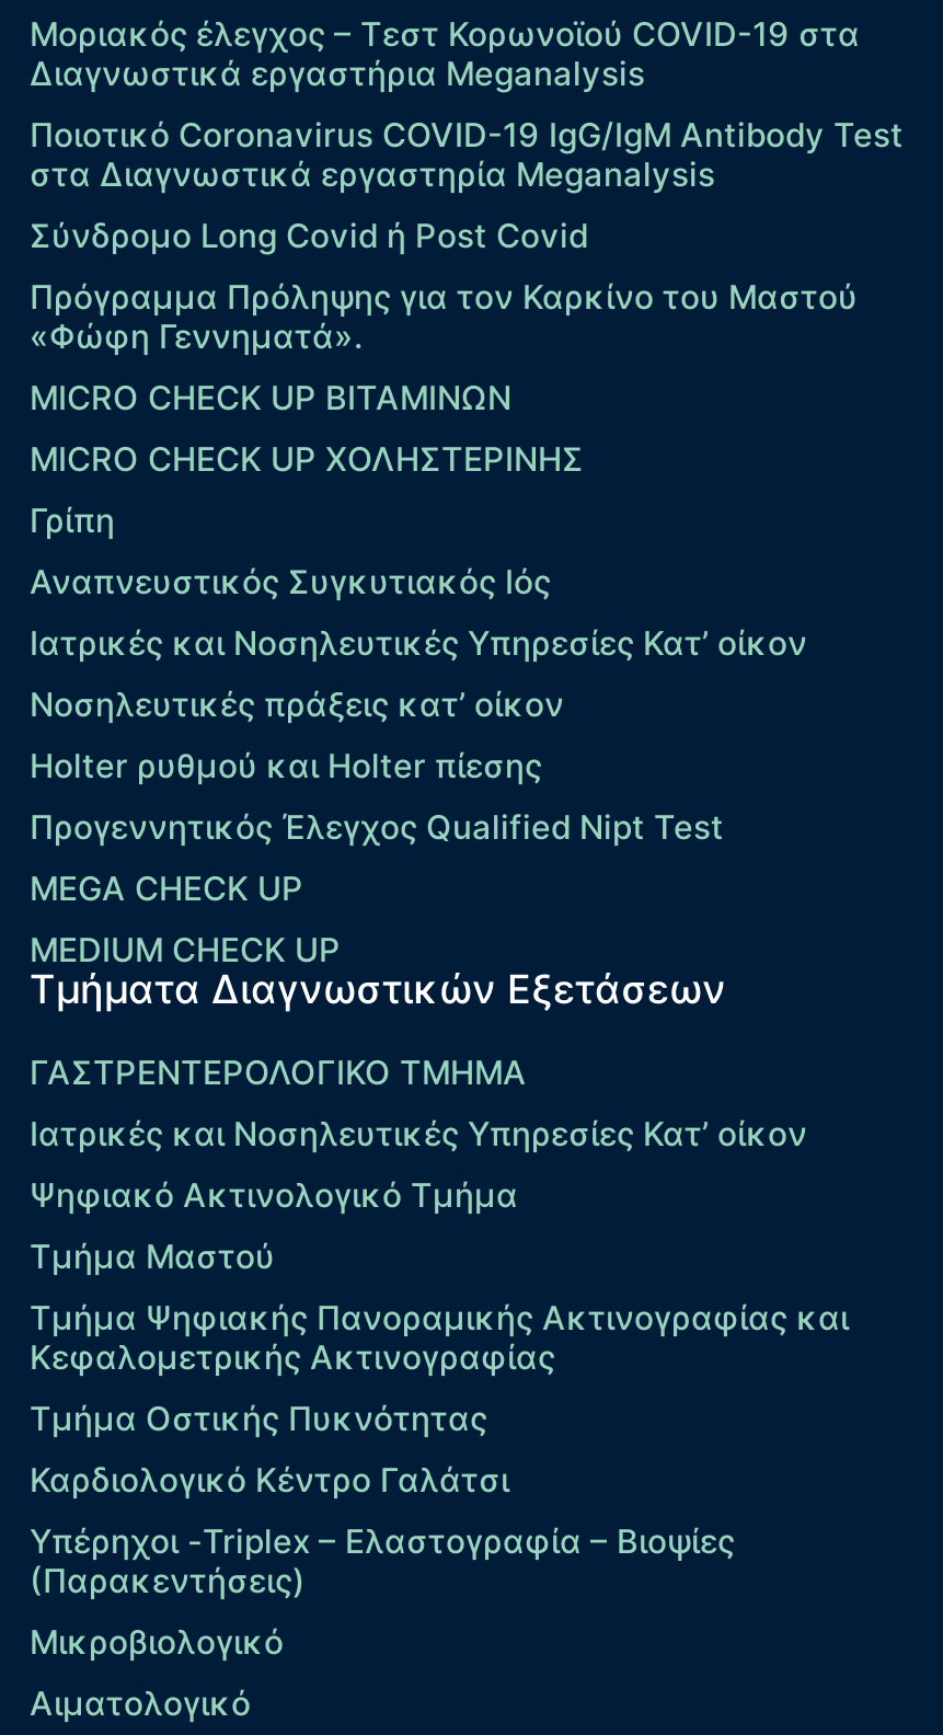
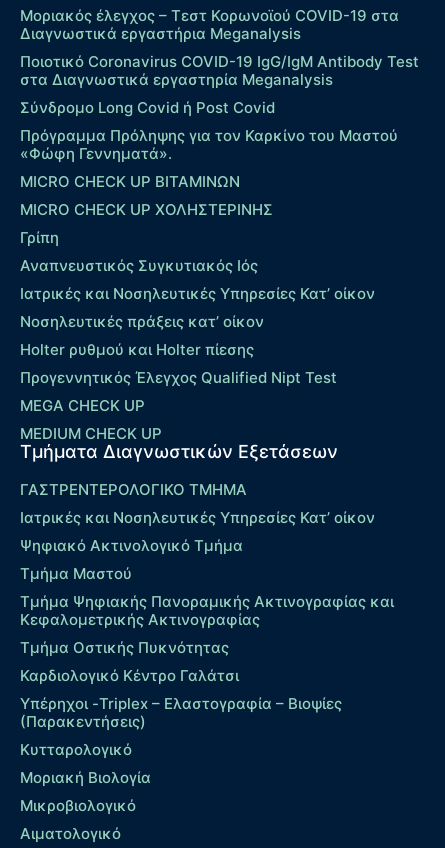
+ Κυτταρολογικό
+ Μοριακή Βιολογία
